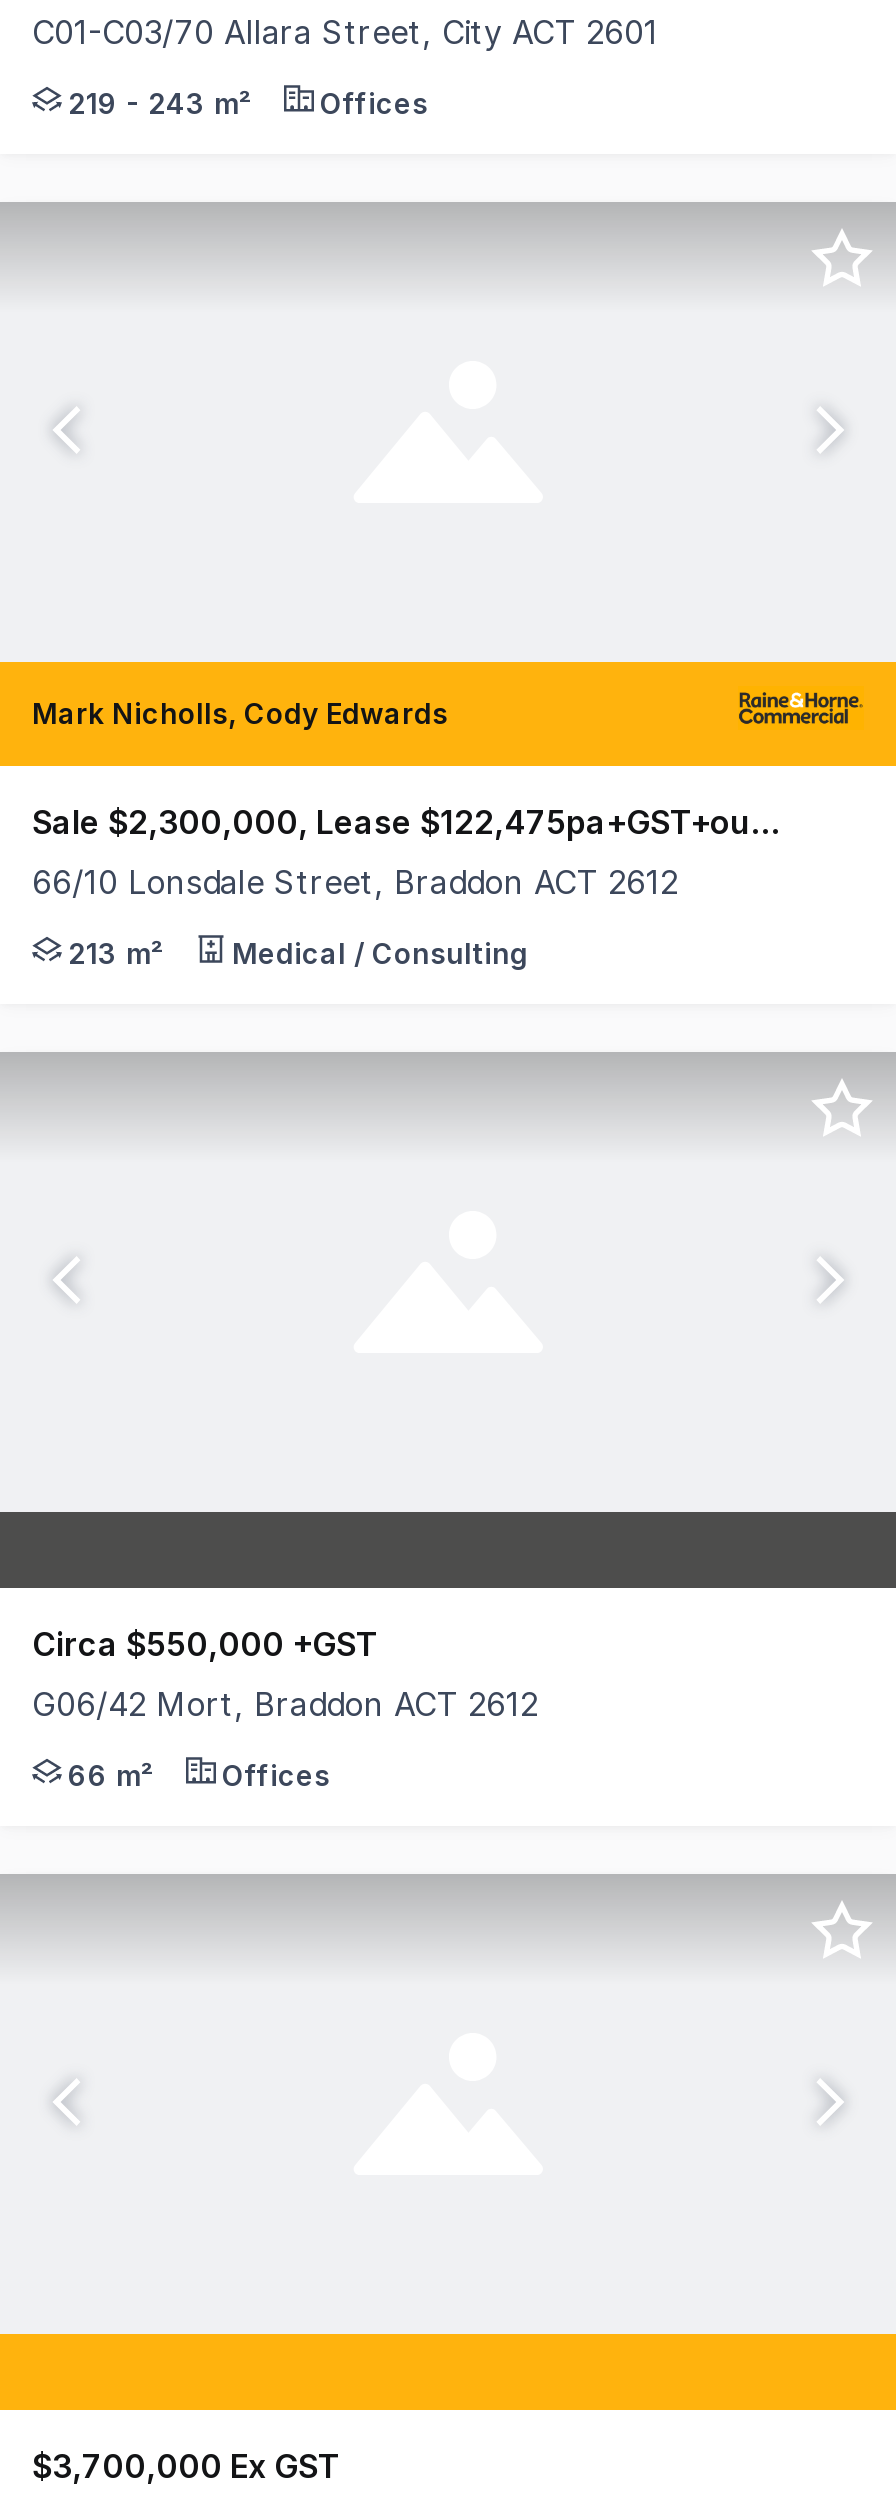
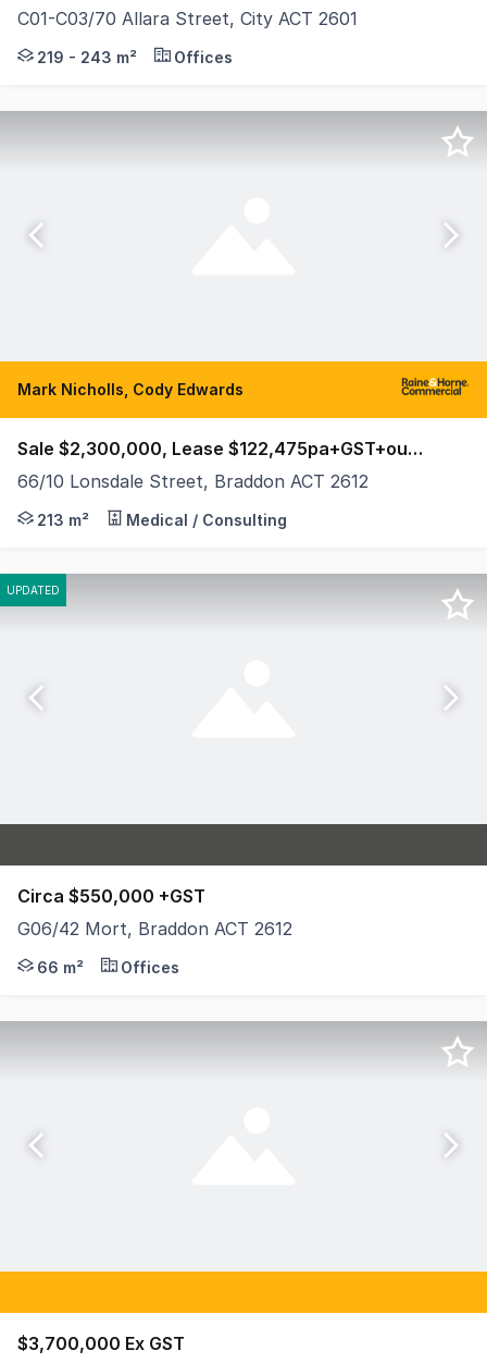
+ UPDATED
